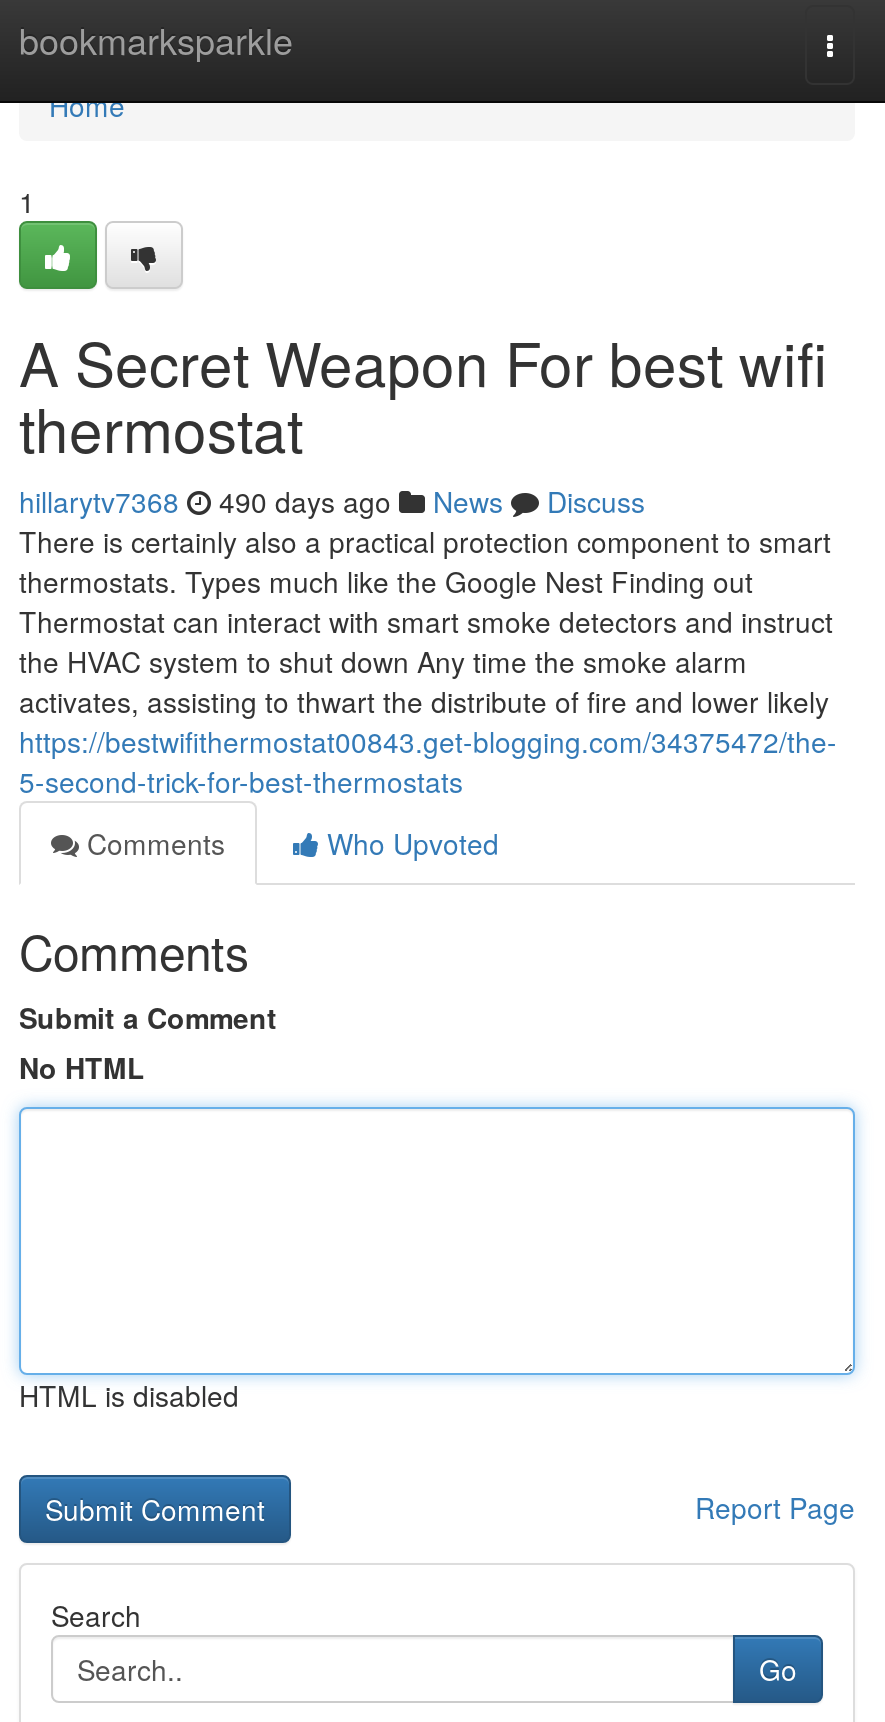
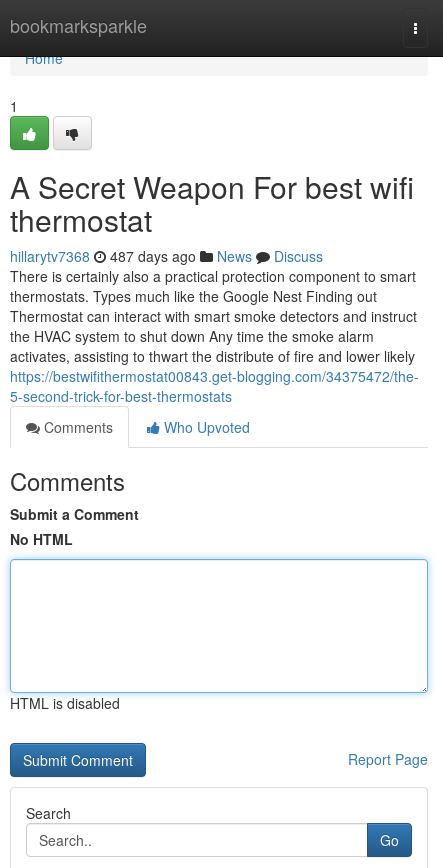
- hillarytv7368 490 days ago News Discuss
+ hillarytv7368 487 days ago News Discuss
